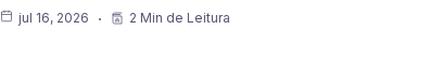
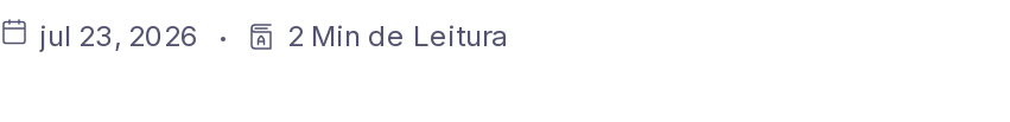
- jul 16, 2026
+ jul 23, 2026
